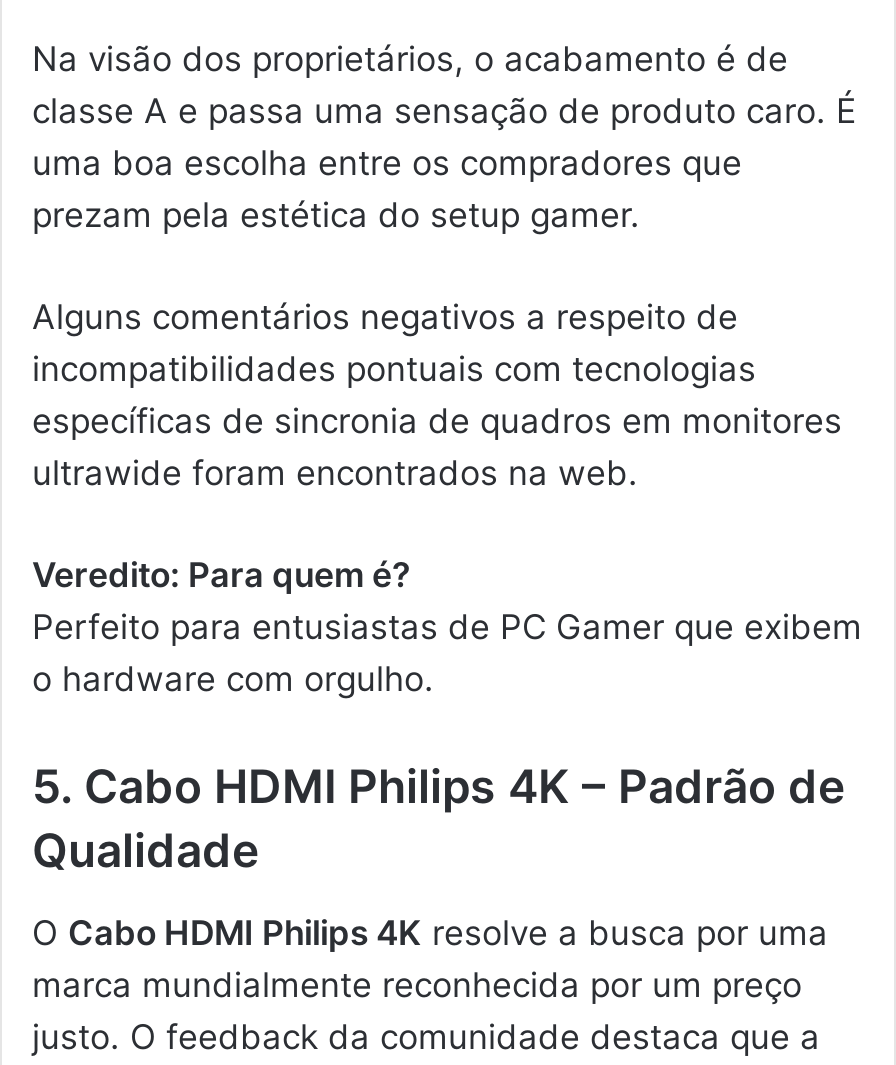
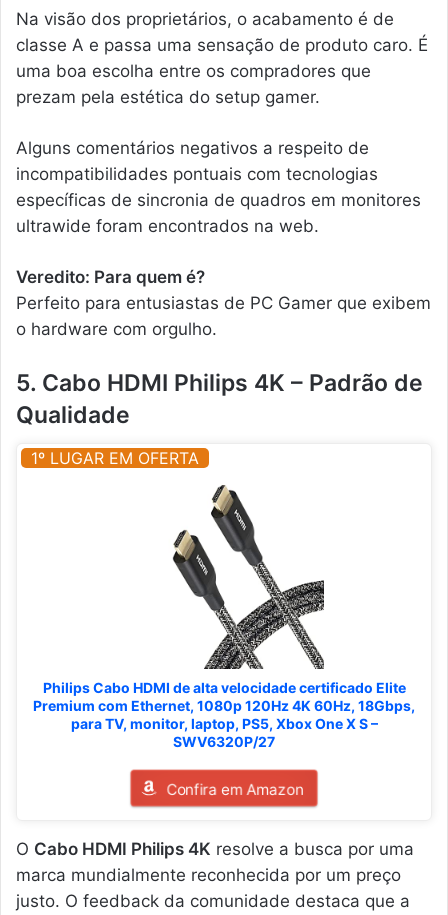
+ 1º LUGAR EM OFERTA

+ [image]
+ Philips Cabo HDMI de alta velocidade certificado Elite
+ Premium com Ethernet, 1080p 120Hz 4K 60Hz, 18Gbps,
+ para TV, monitor, laptop, PS5, Xbox One X S –
+ SWV6320P/27
+ Confira em Amazon
